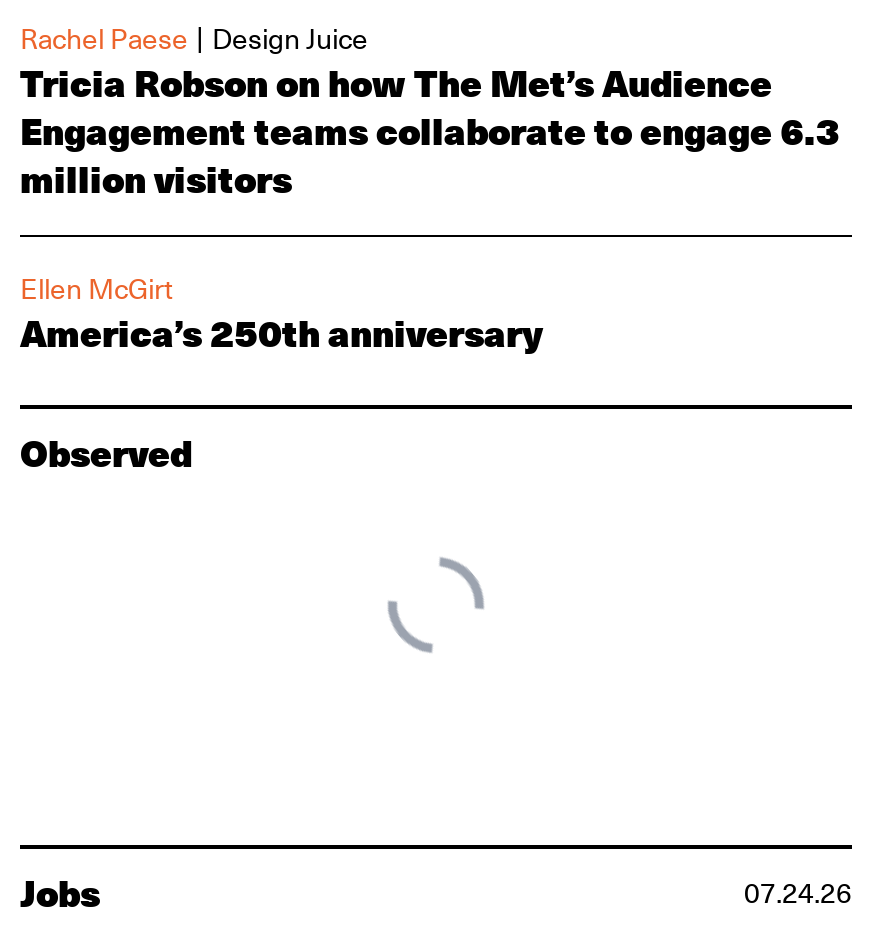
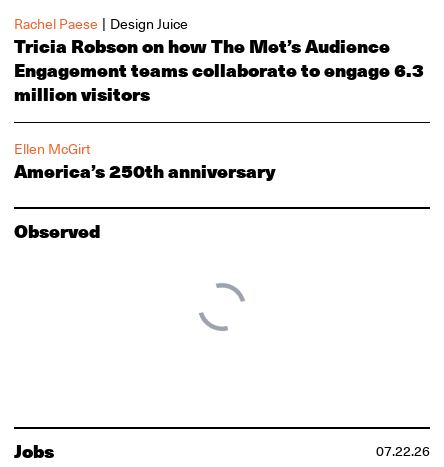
- 07.24.26
+ 07.22.26
